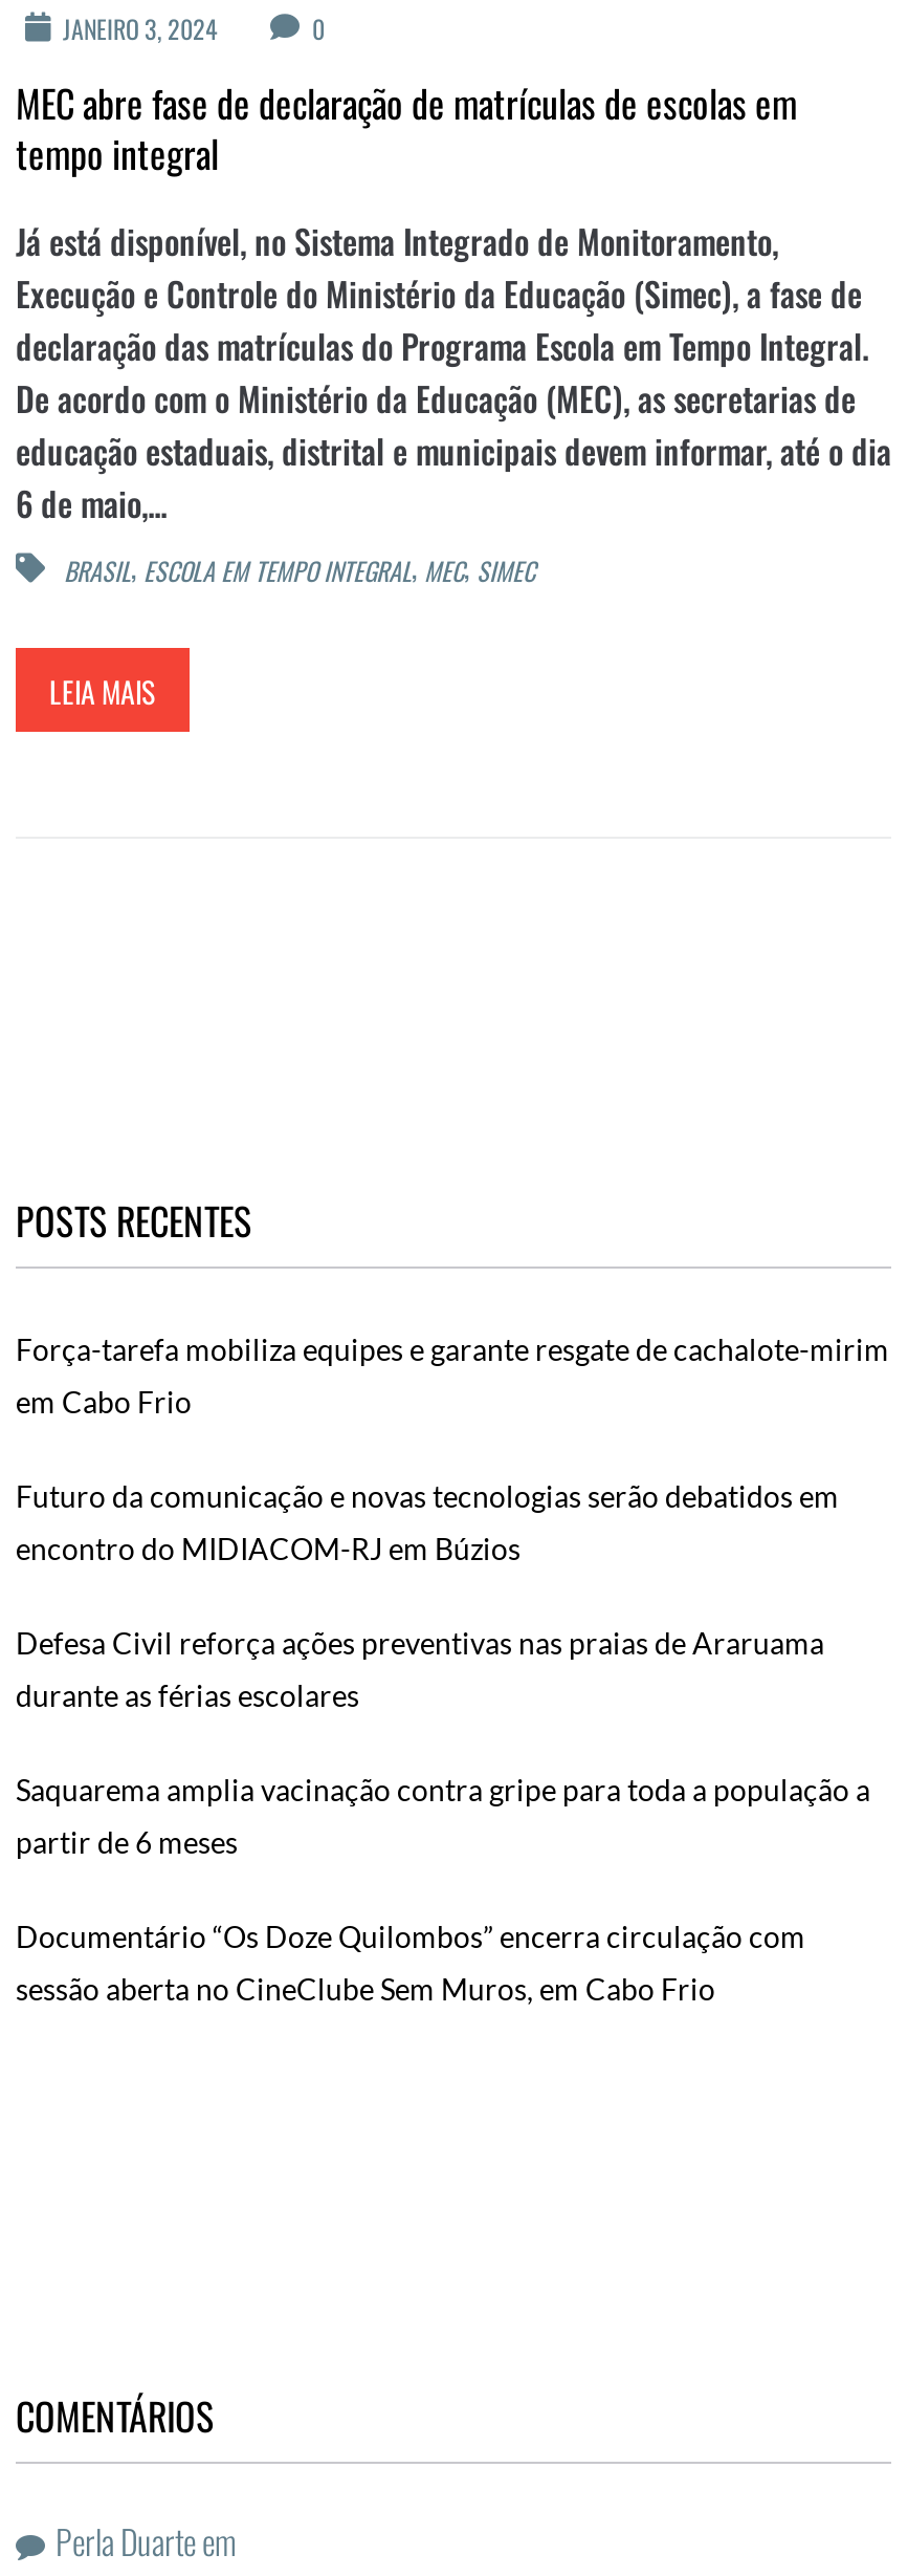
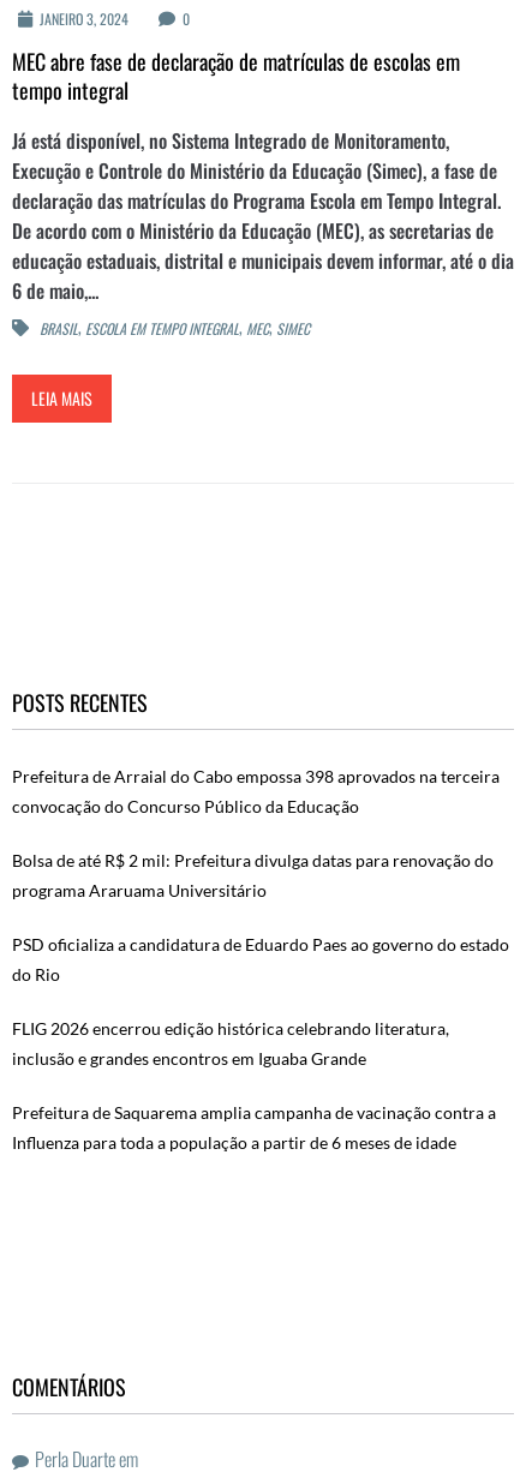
- Força-tarefa mobiliza equipes e garante resgate de cachalote-mirim
+ Prefeitura de Arraial do Cabo empossa 398 aprovados na terceira

- em Cabo Frio
+ convocação do Concurso Público da Educação

- Futuro da comunicação e novas tecnologias serão debatidos em
+ Bolsa de até R$ 2 mil: Prefeitura divulga datas para renovação do

- encontro do MIDIACOM-RJ em Búzios
+ programa Araruama Universitário

- Defesa Civil reforça ações preventivas nas praias de Araruama
+ PSD oficializa a candidatura de Eduardo Paes ao governo do estado

- durante as férias escolares
+ do Rio

- Saquarema amplia vacinação contra gripe para toda a população a
+ FLIG 2026 encerrou edição histórica celebrando literatura,

- partir de 6 meses
+ inclusão e grandes encontros em Iguaba Grande

- Documentário “Os Doze Quilombos” encerra circulação com
+ Prefeitura de Saquarema amplia campanha de vacinação contra a

- sessão aberta no CineClube Sem Muros, em Cabo Frio
+ Influenza para toda a população a partir de 6 meses de idade
